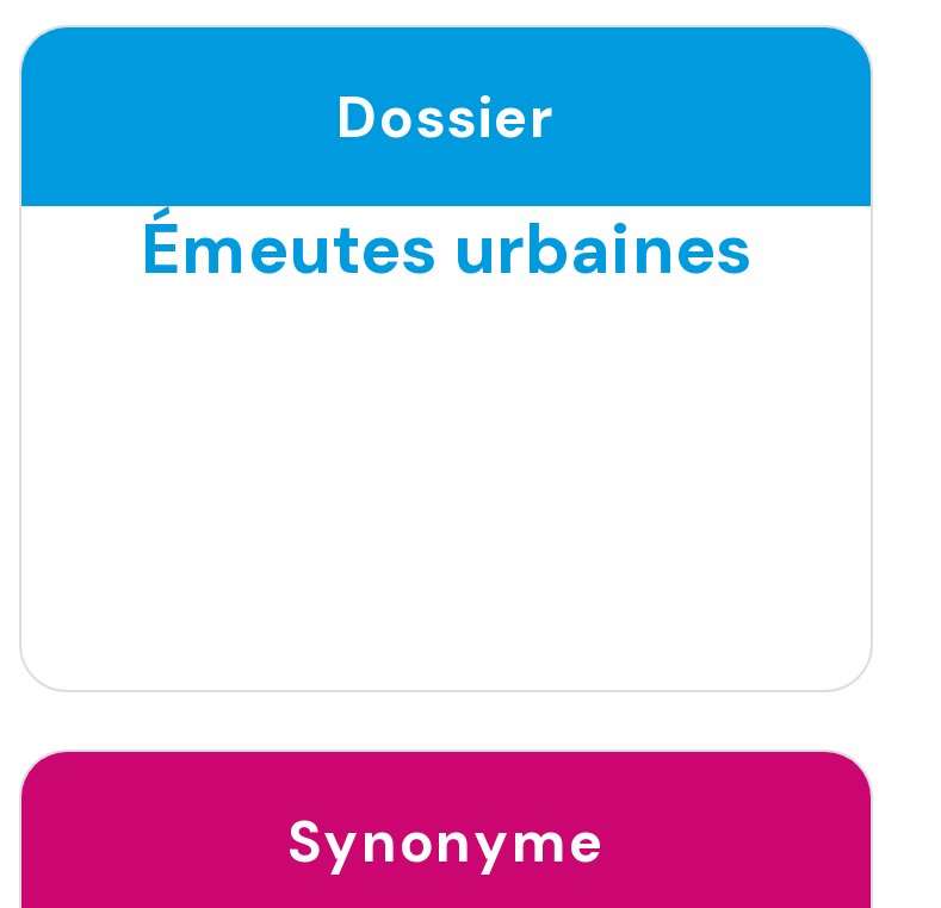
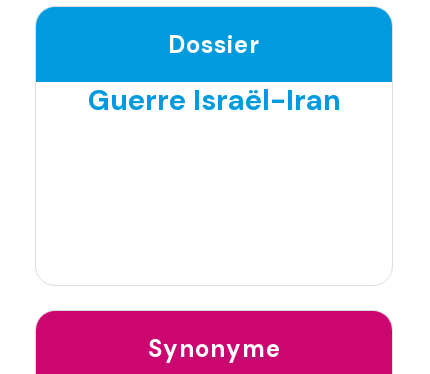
- Émeutes urbaines
+ Guerre Israël-Iran
